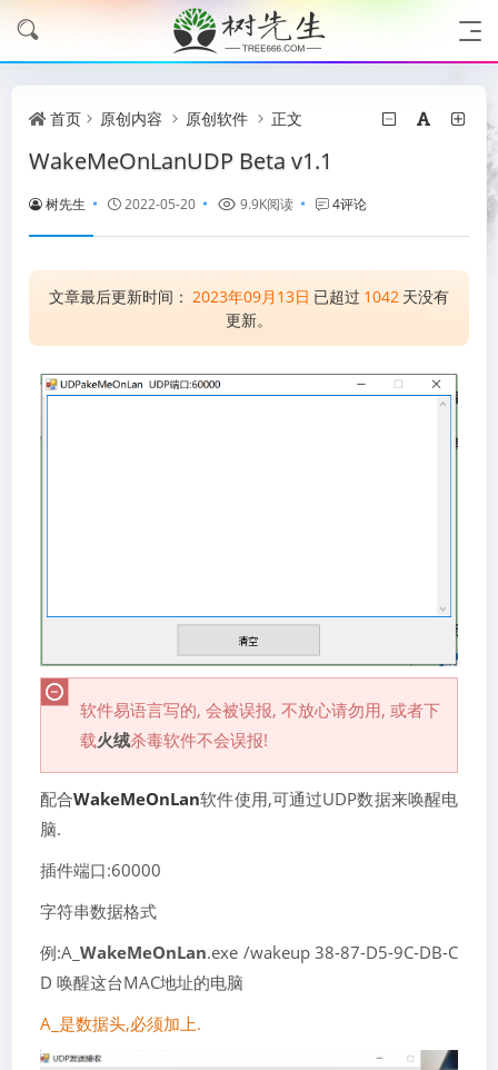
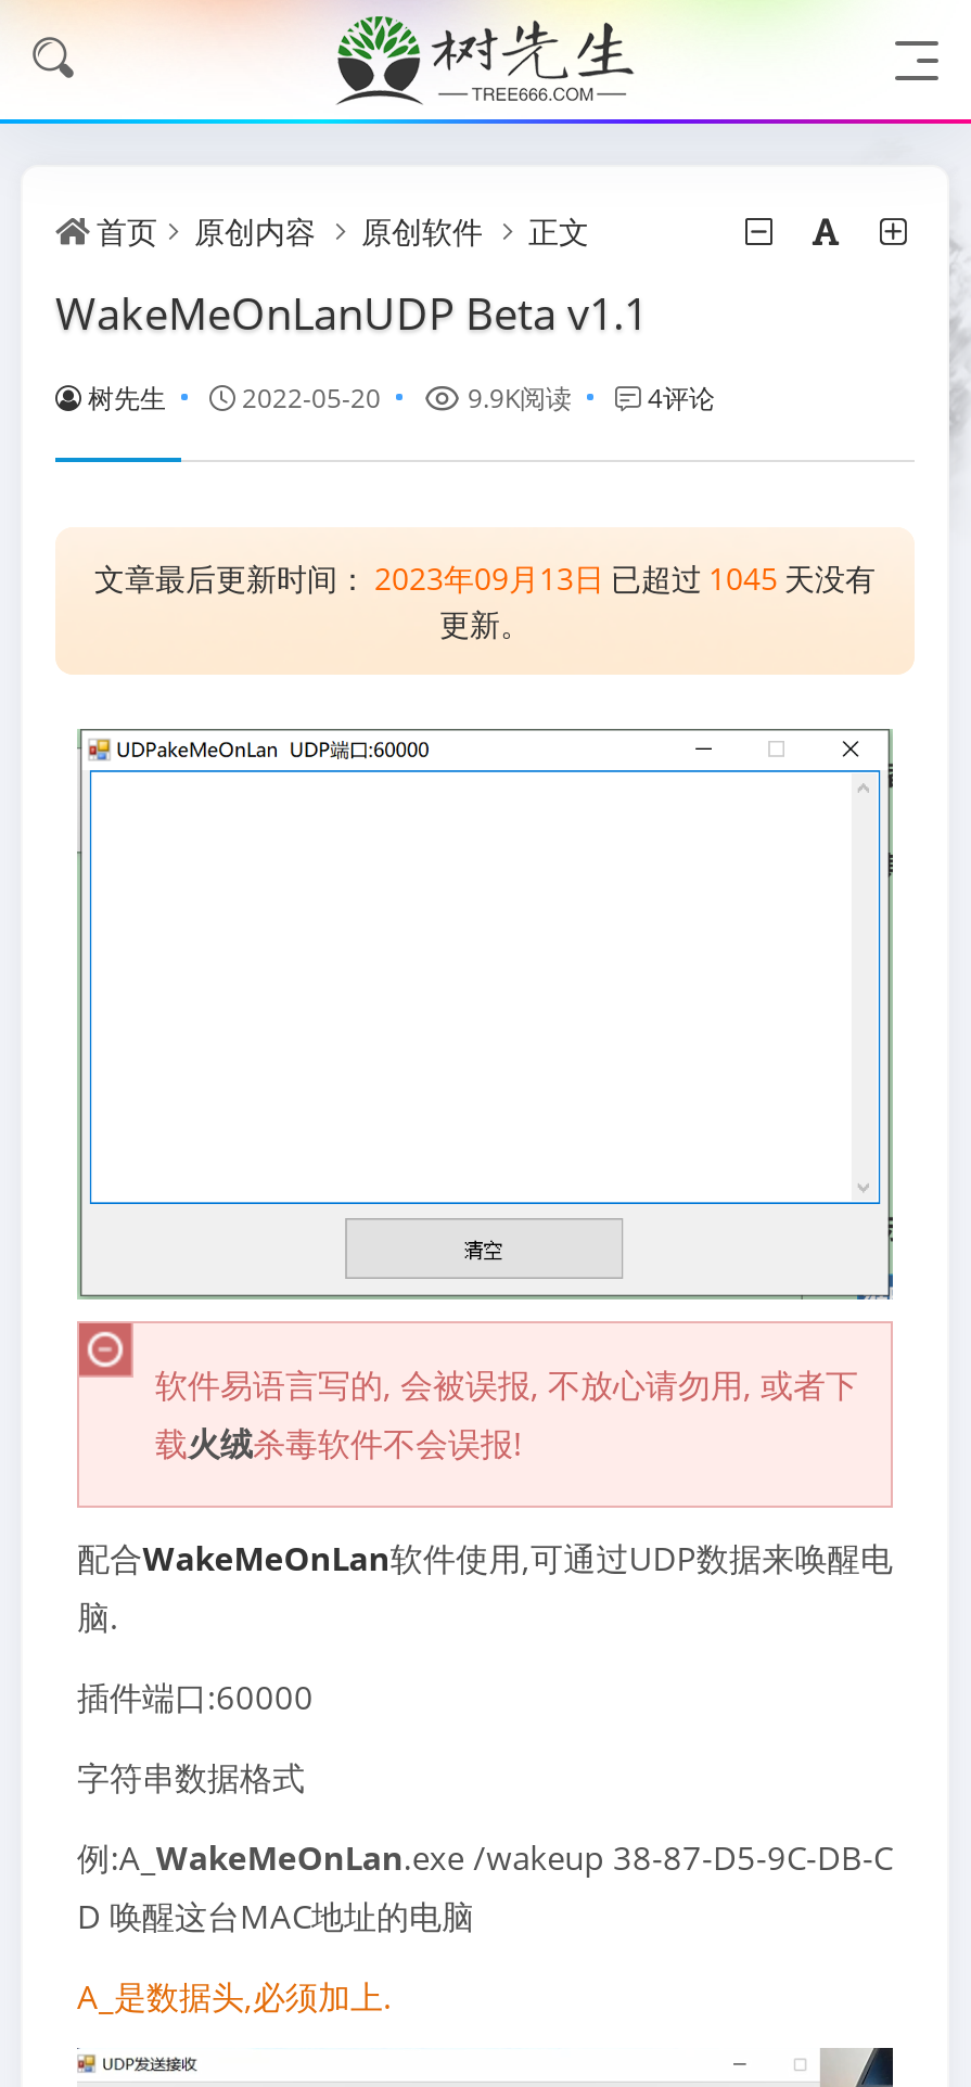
- 文章最后更新时间： 2023年09月13日 已超过 1042 天没有
+ 文章最后更新时间： 2023年09月13日 已超过 1045 天没有
